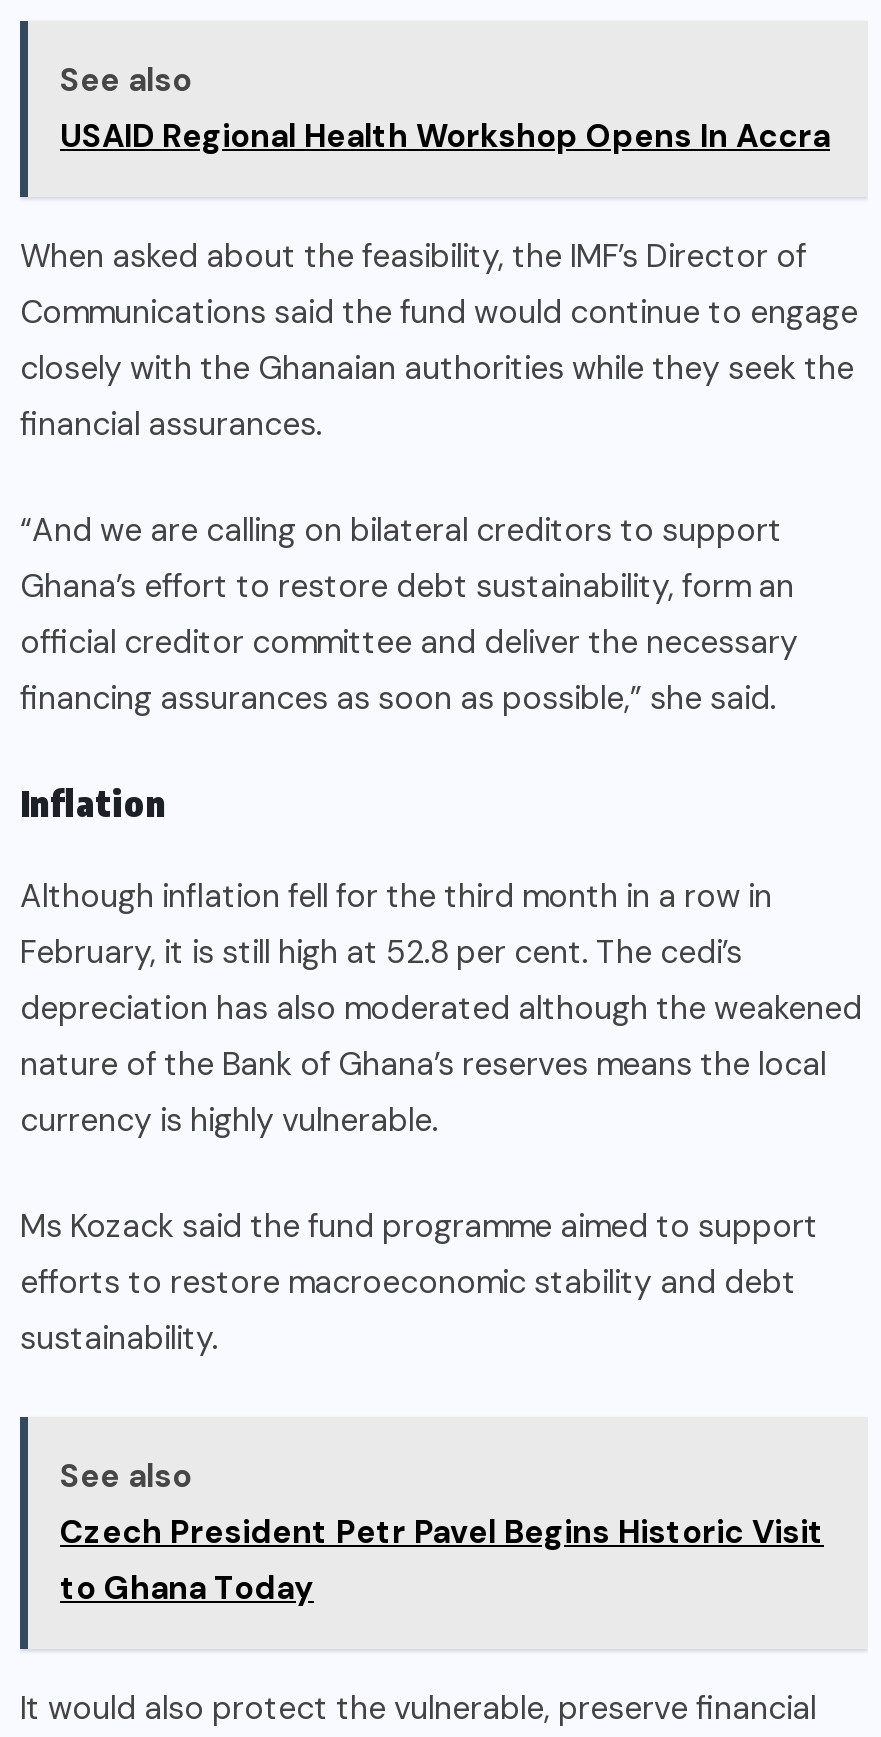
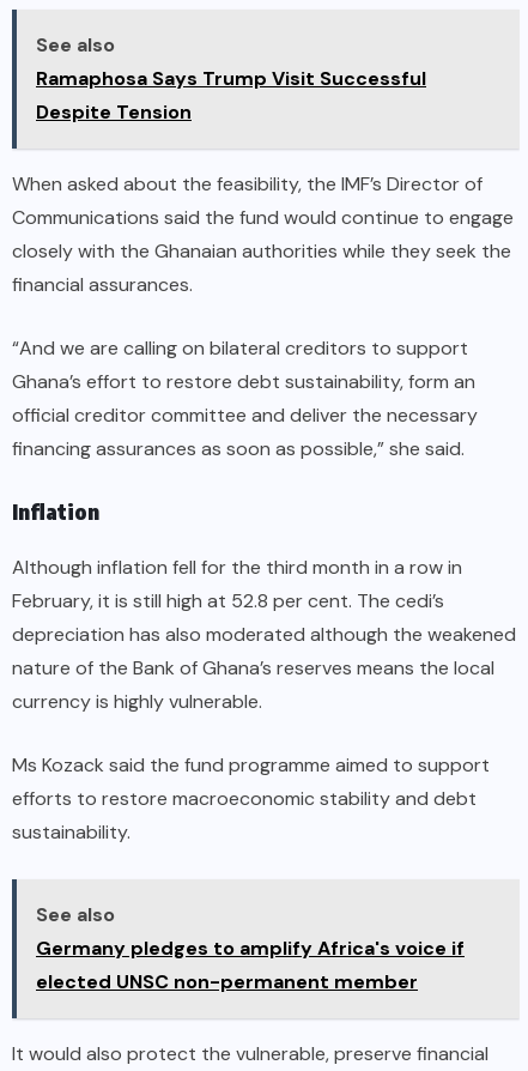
- USAID Regional Health Workshop Opens In Accra
+ Ramaphosa Says Trump Visit Successful
+ Despite Tension

- Czech President Petr Pavel Begins Historic Visit
- to Ghana Today
+ Germany pledges to amplify Africa's voice if
+ elected UNSC non-permanent member
